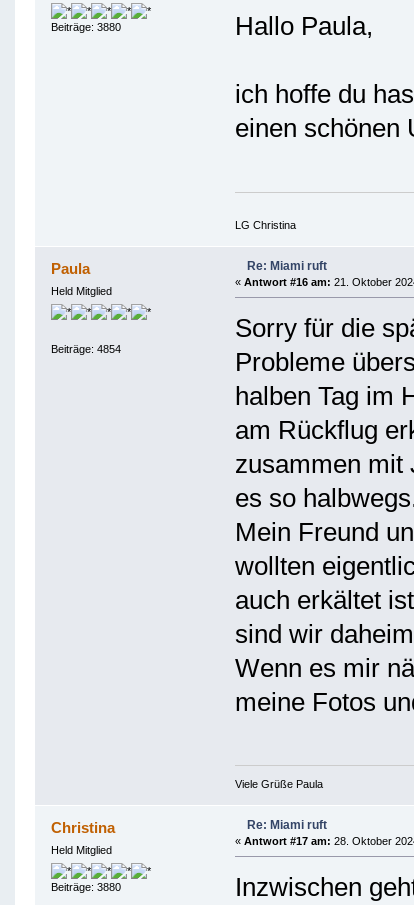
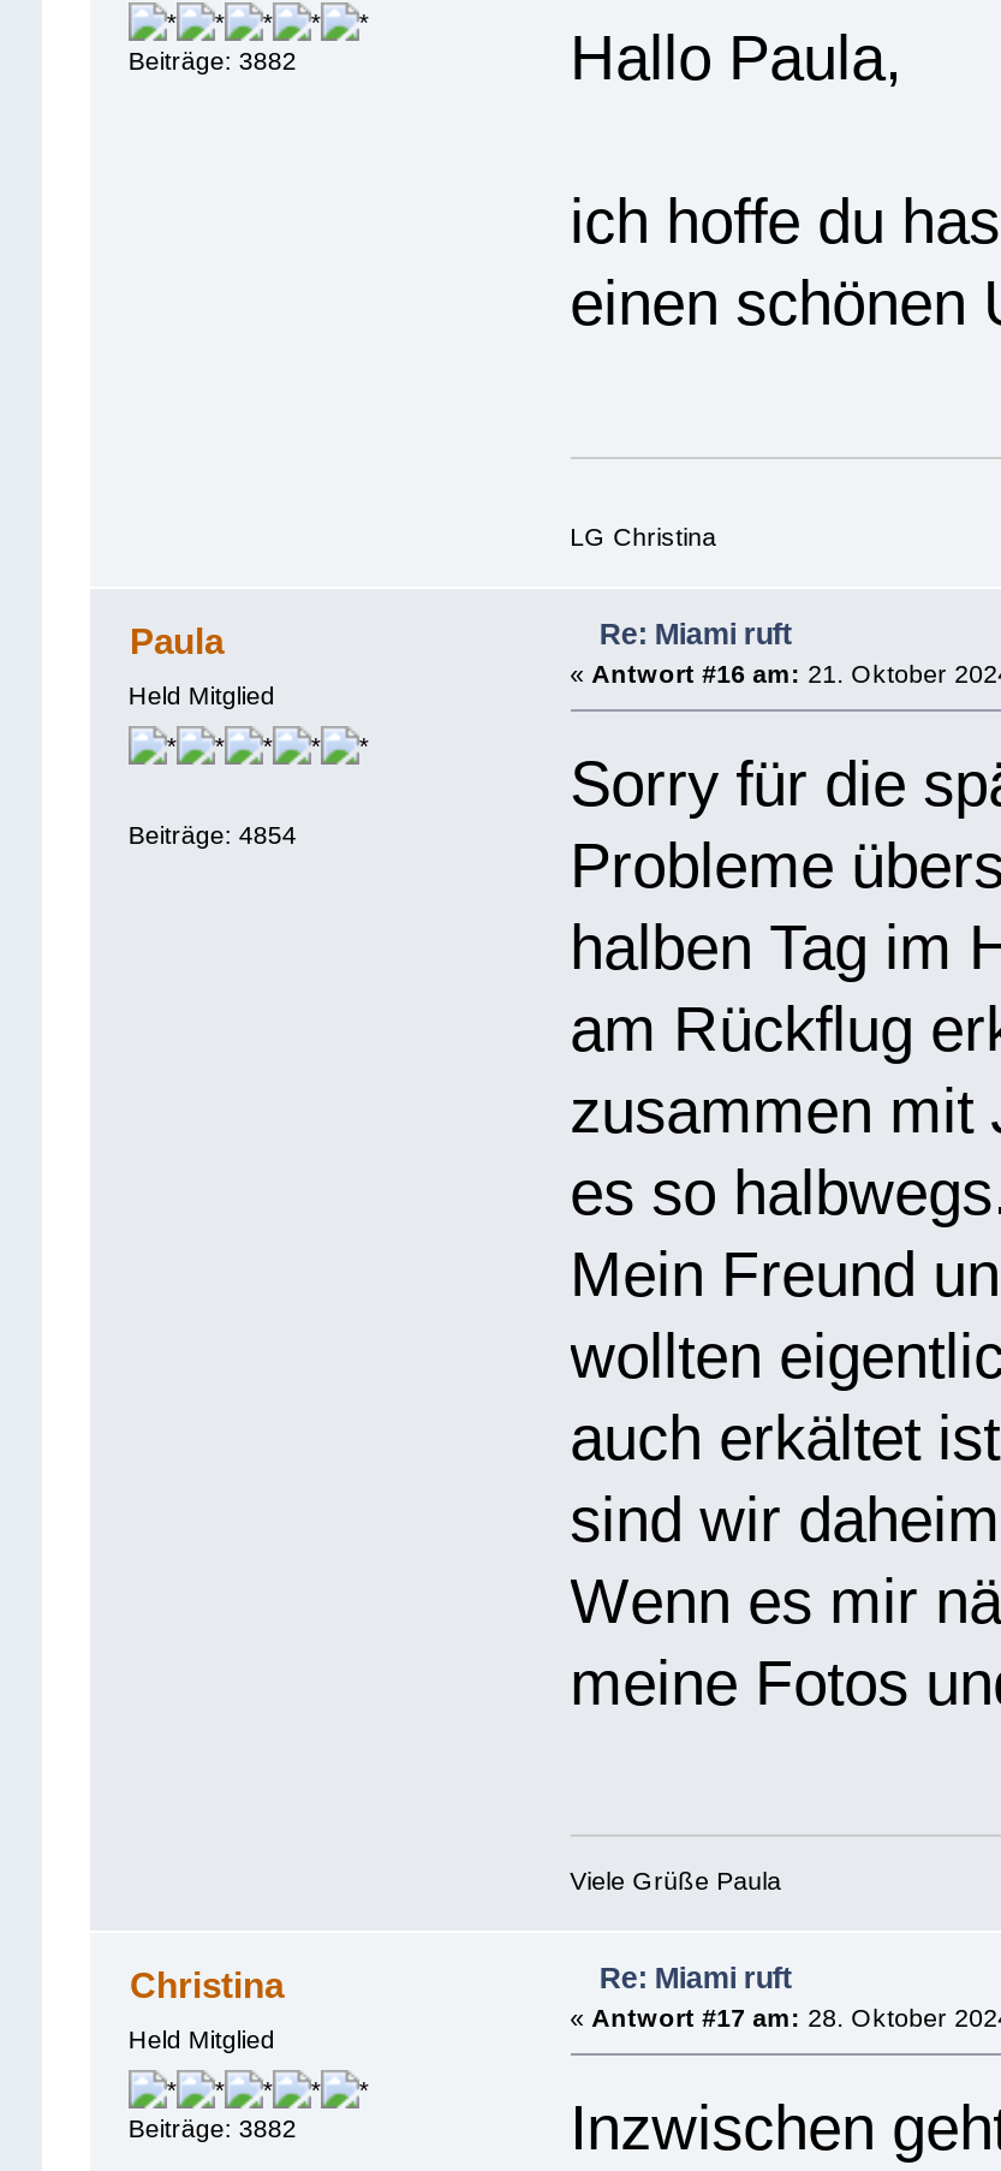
- Beiträge: 3880
+ Beiträge: 3882

- Beiträge: 3880
+ Beiträge: 3882
